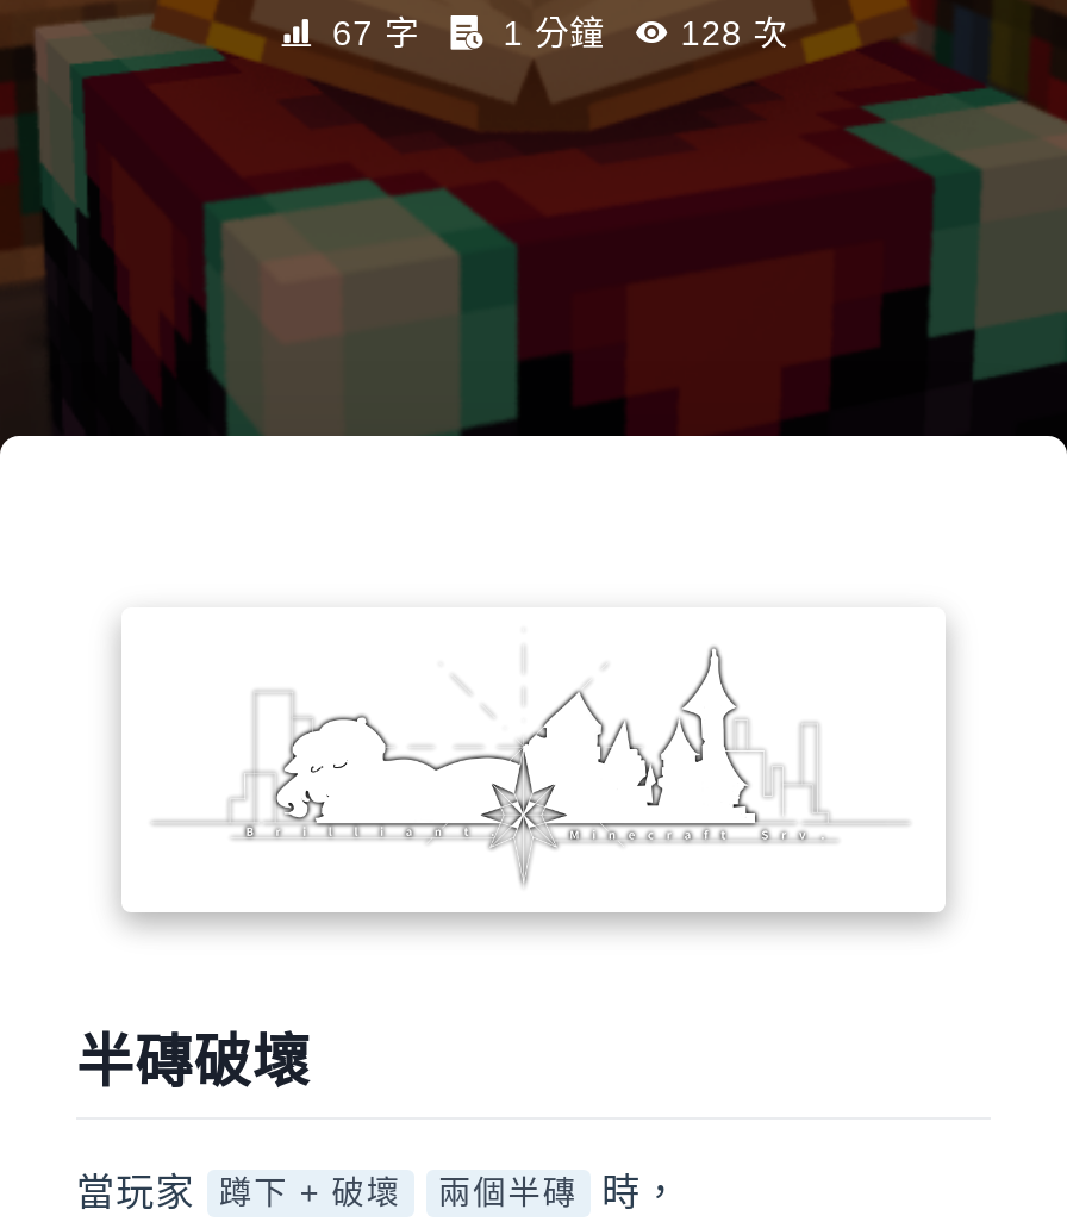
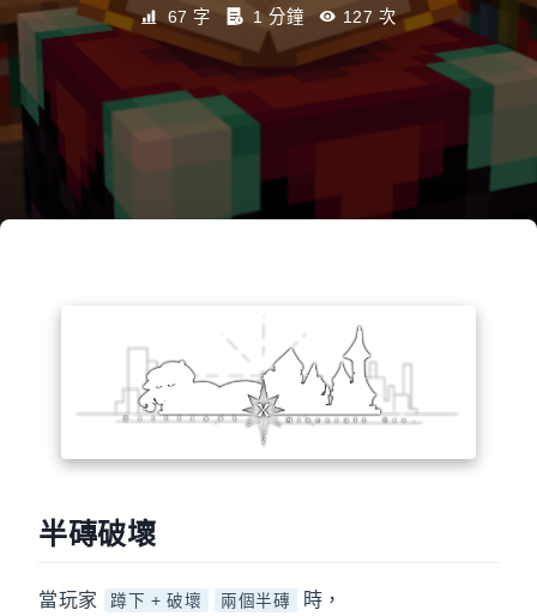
- 67 字 1 分鐘 128次
+ 67 字 1 分鐘 127次
